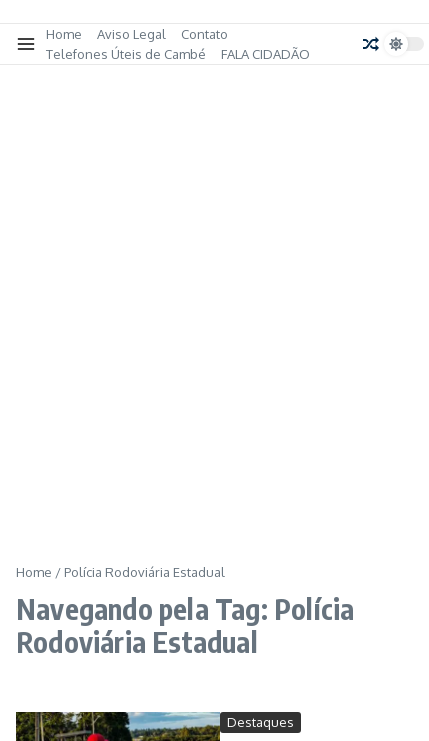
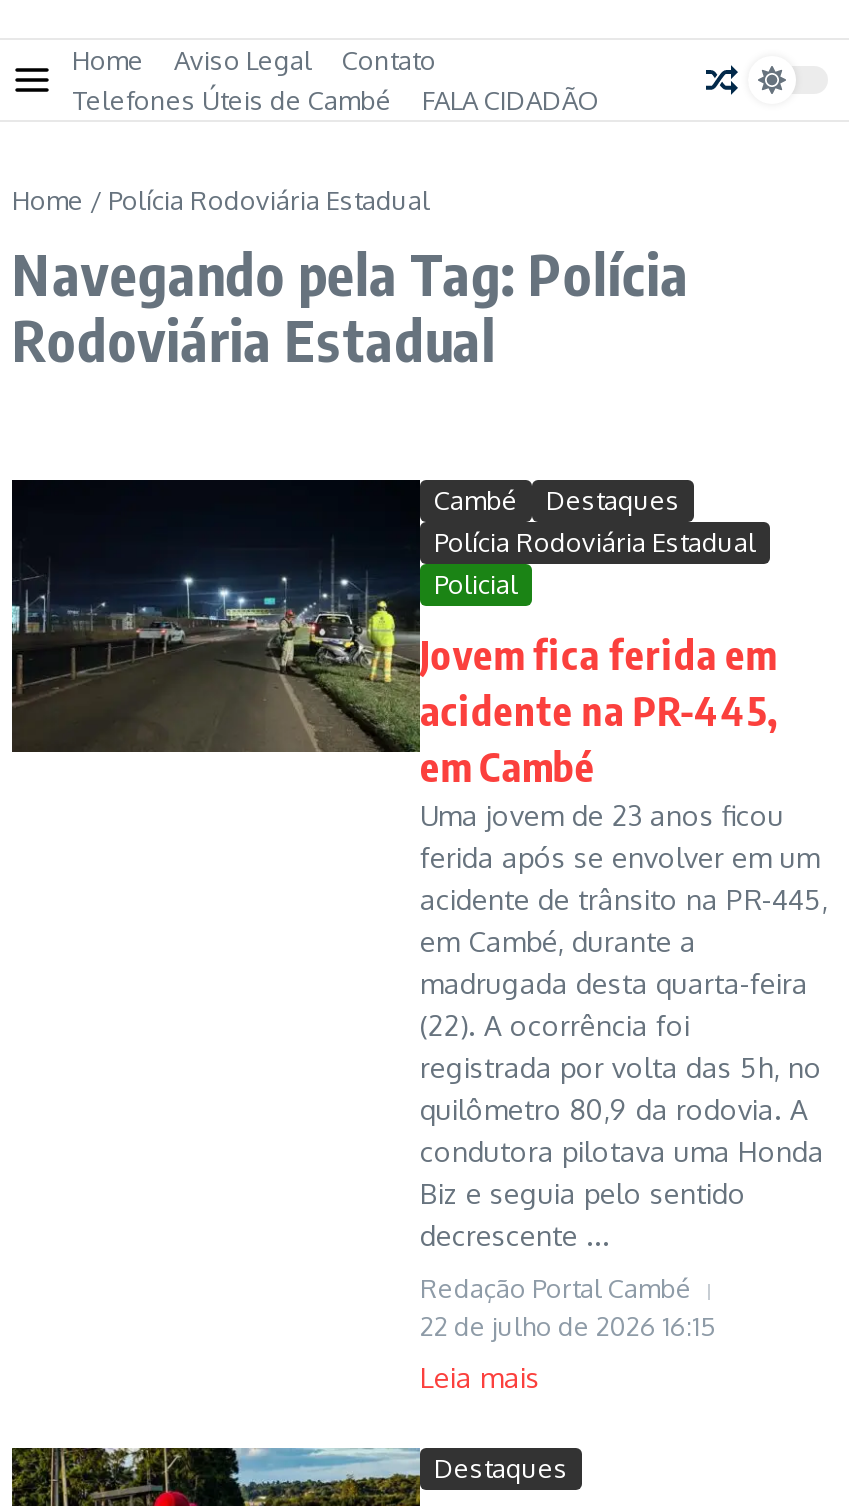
moved up: Home / Polícia Rodoviária Estadual | Navegando pela Tag: Polícia | Rodoviária Estadual

+ [image]
+ Cambé
+ Destaques
+ Polícia Rodoviária Estadual
+ Policial
+ Jovem fica ferida em
+ acidente na PR-445,
+ em Cambé
+ Uma jovem de 23 anos ficou
+ ferida após se envolver em um
+ acidente de trânsito na PR-445,
+ em Cambé, durante a
+ madrugada desta quarta-feira
+ (22). A ocorrência foi
+ registrada por volta das 5h, no
+ quilômetro 80,9 da rodovia. A
+ condutora pilotava uma Honda
+ Biz e seguia pelo sentido
+ decrescente ...
+ Redação Portal Cambé
+ 22 de julho de 2026 16:15
+ Leia mais
